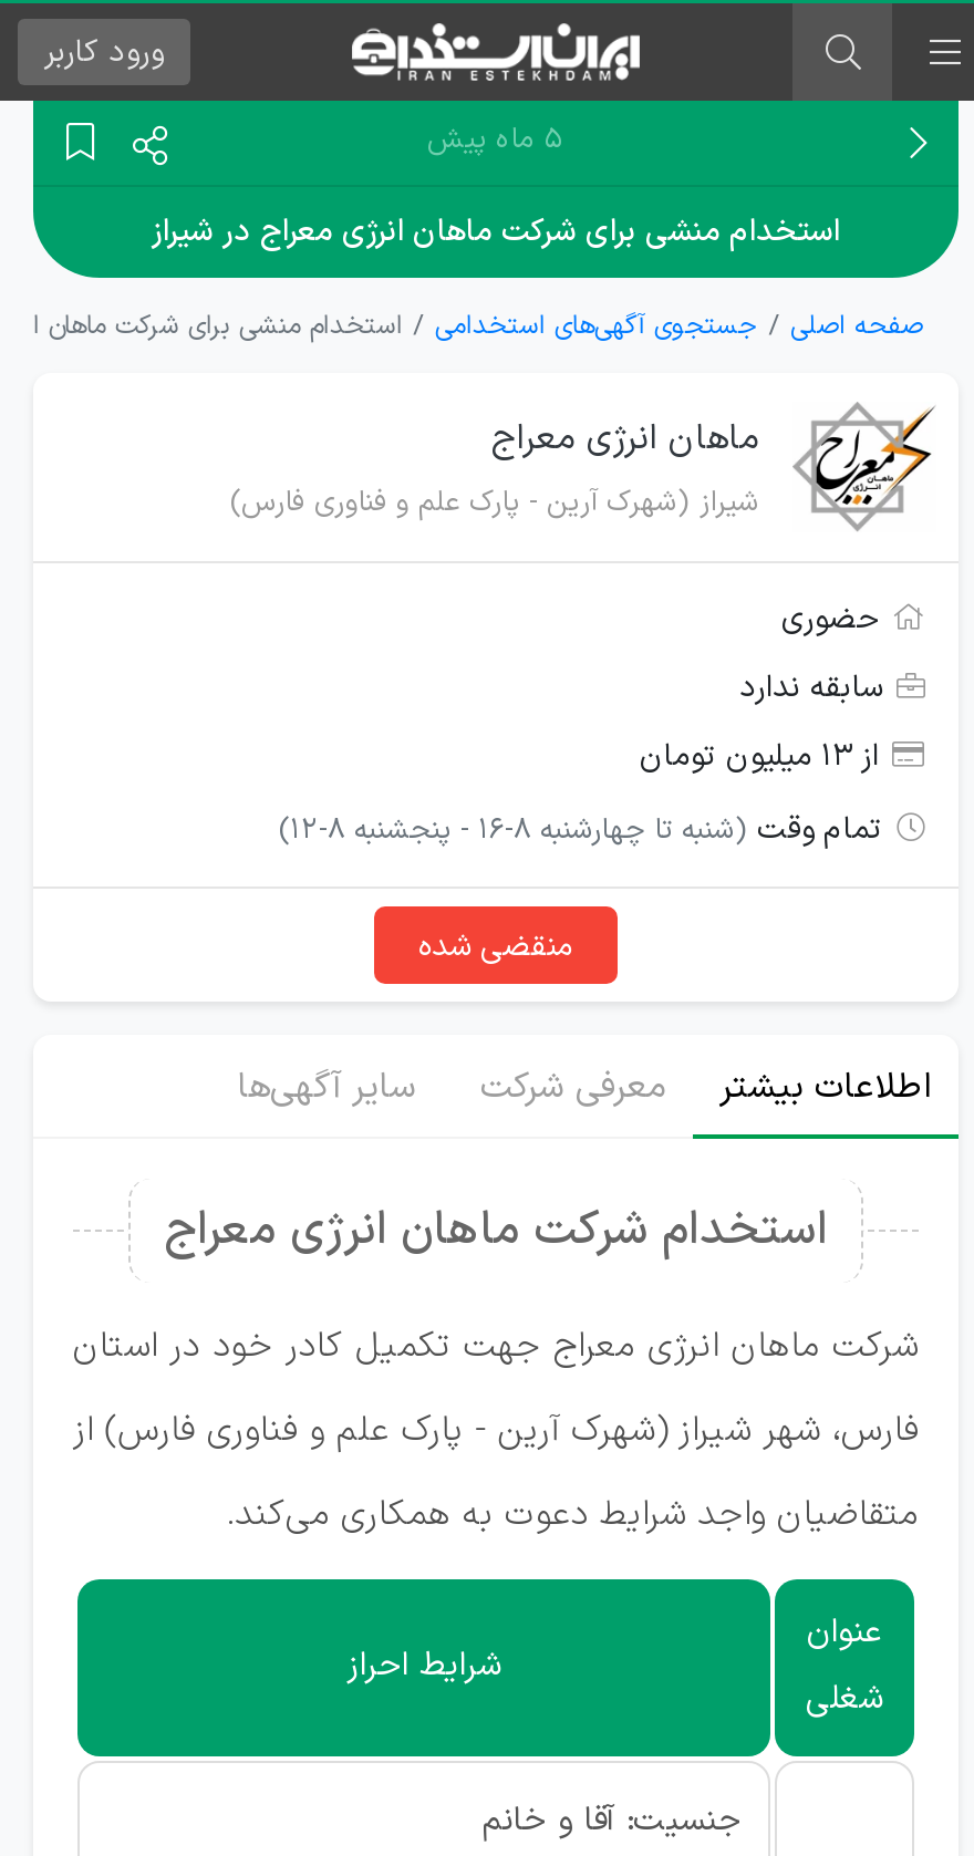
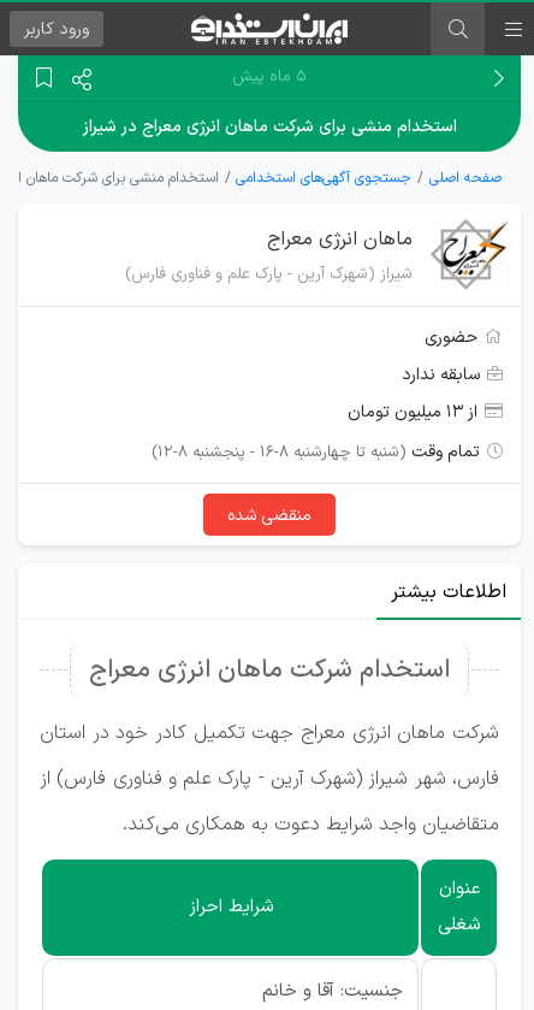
- معرفی شرکت
- سایر آگهی‌ها
